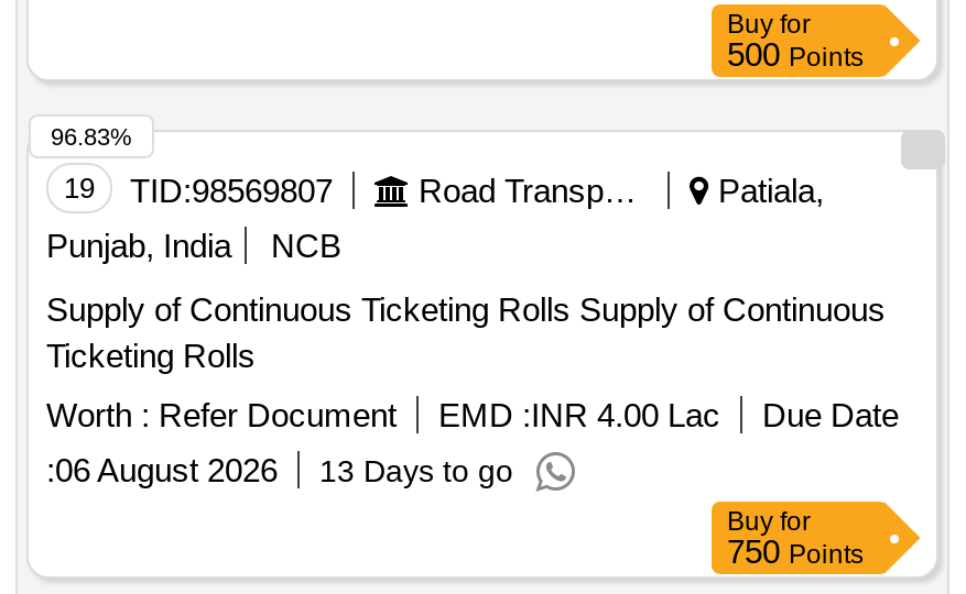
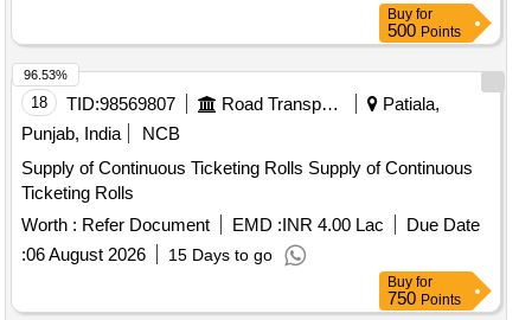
- 96.83%
+ 96.53%

- 19 TID:98569807
+ 18 TID:98569807

- :06 August 2026 13 Days to go
+ :06 August 2026 15 Days to go
